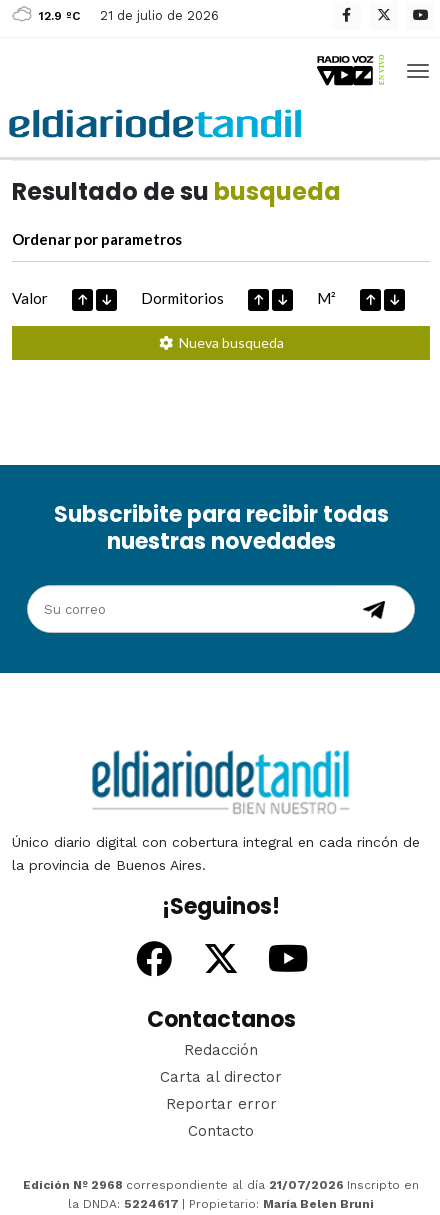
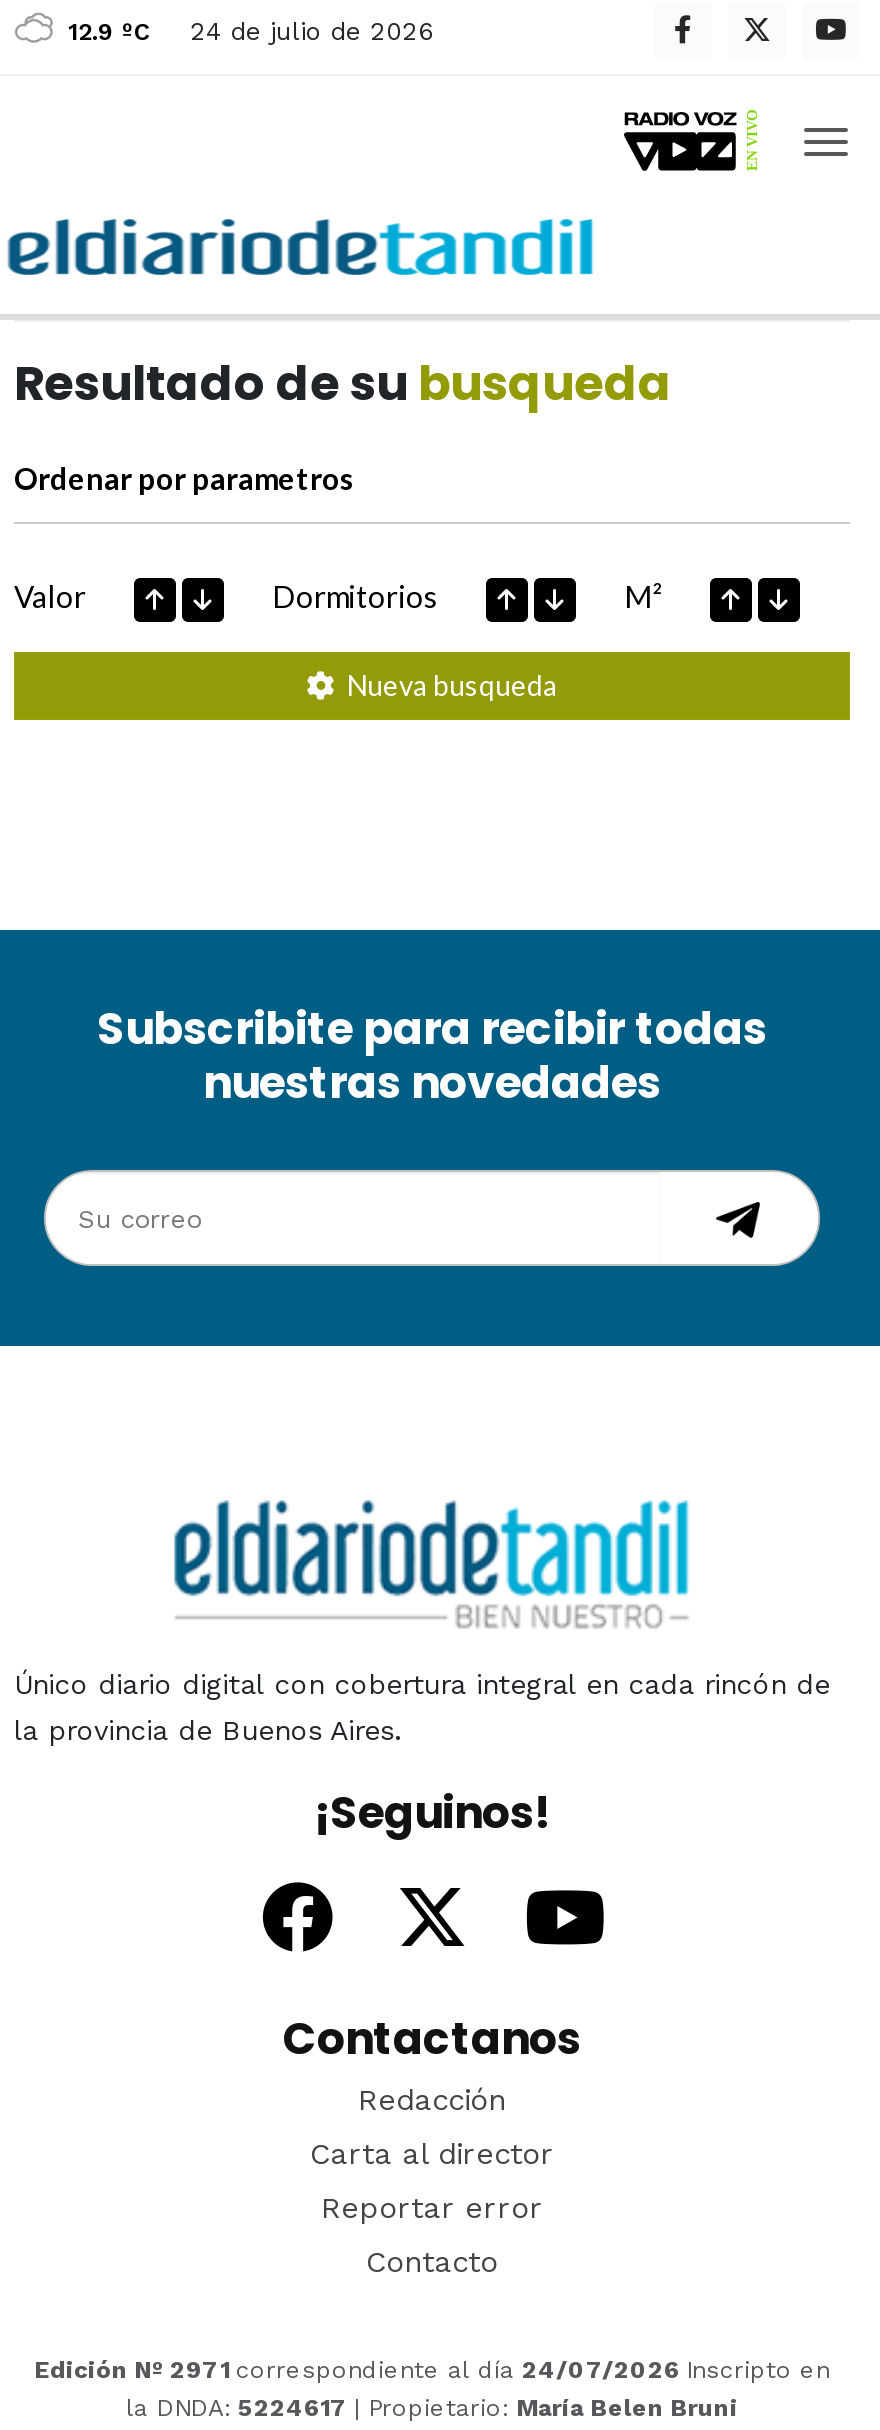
- 12.9 ºC 21 de julio de 2026
+ 12.9 ºC 24 de julio de 2026

- Edición Nº 2968 correspondiente al día 21/07/2026 Inscripto en
+ Edición Nº 2971 correspondiente al día 24/07/2026 Inscripto en
